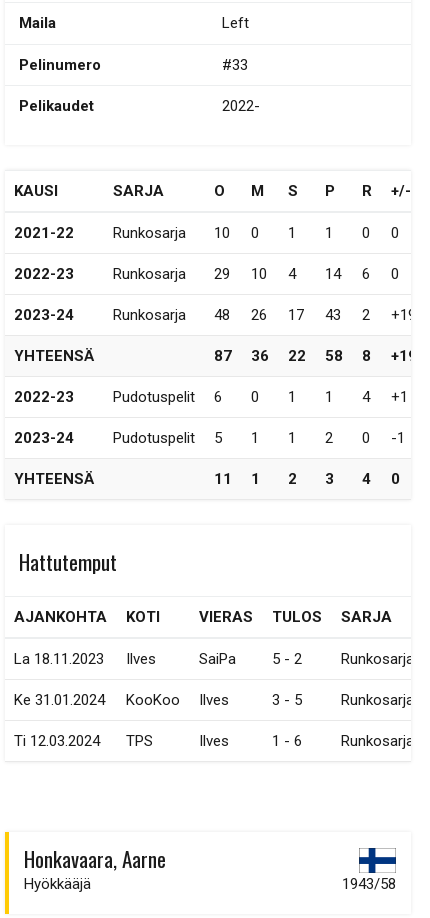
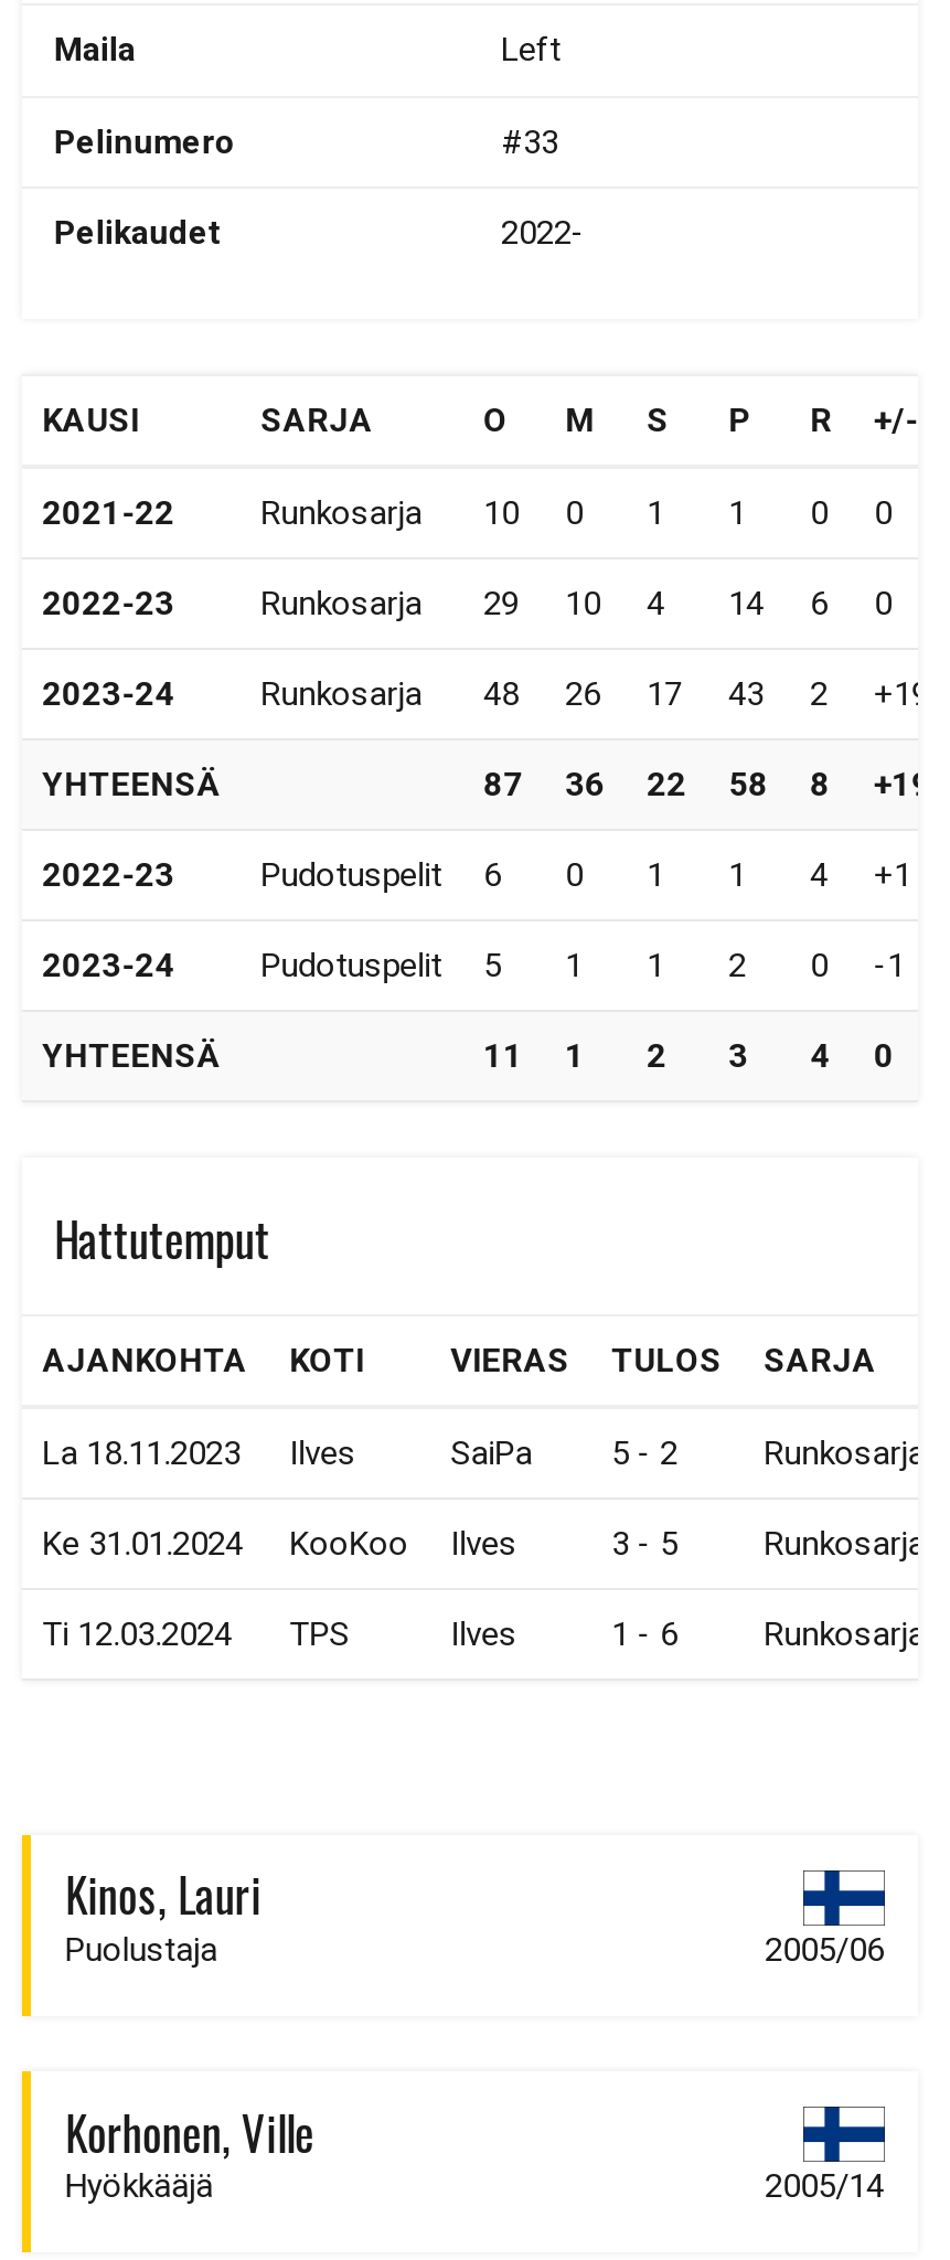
- Honkavaara, Aarne
+ Kinos, Lauri
+ Puolustaja
+ 2005/06
+ Korhonen, Ville

- 1943/58
+ 2005/14
